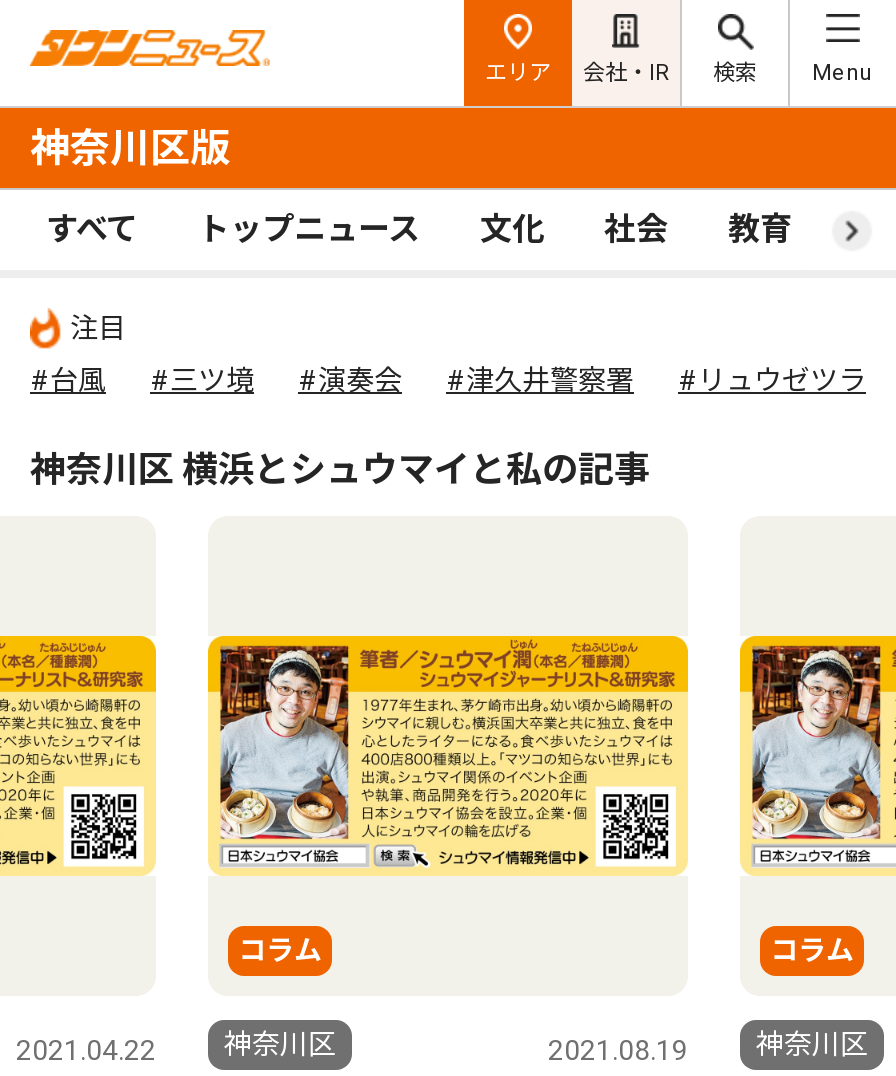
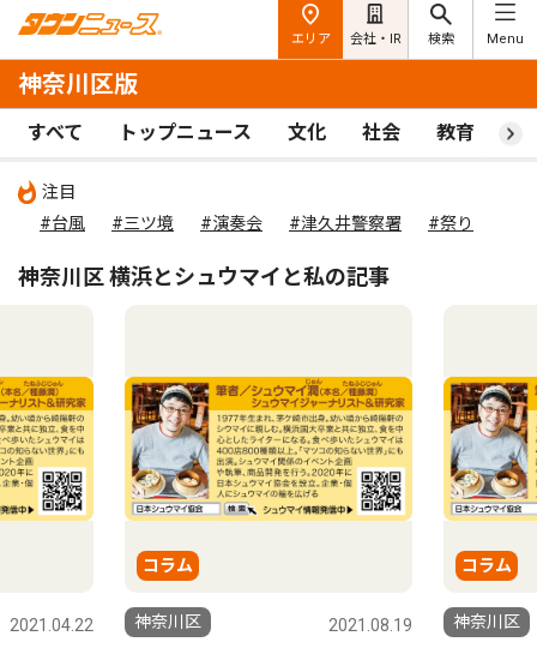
- #リュウゼツラン
+ #祭り
